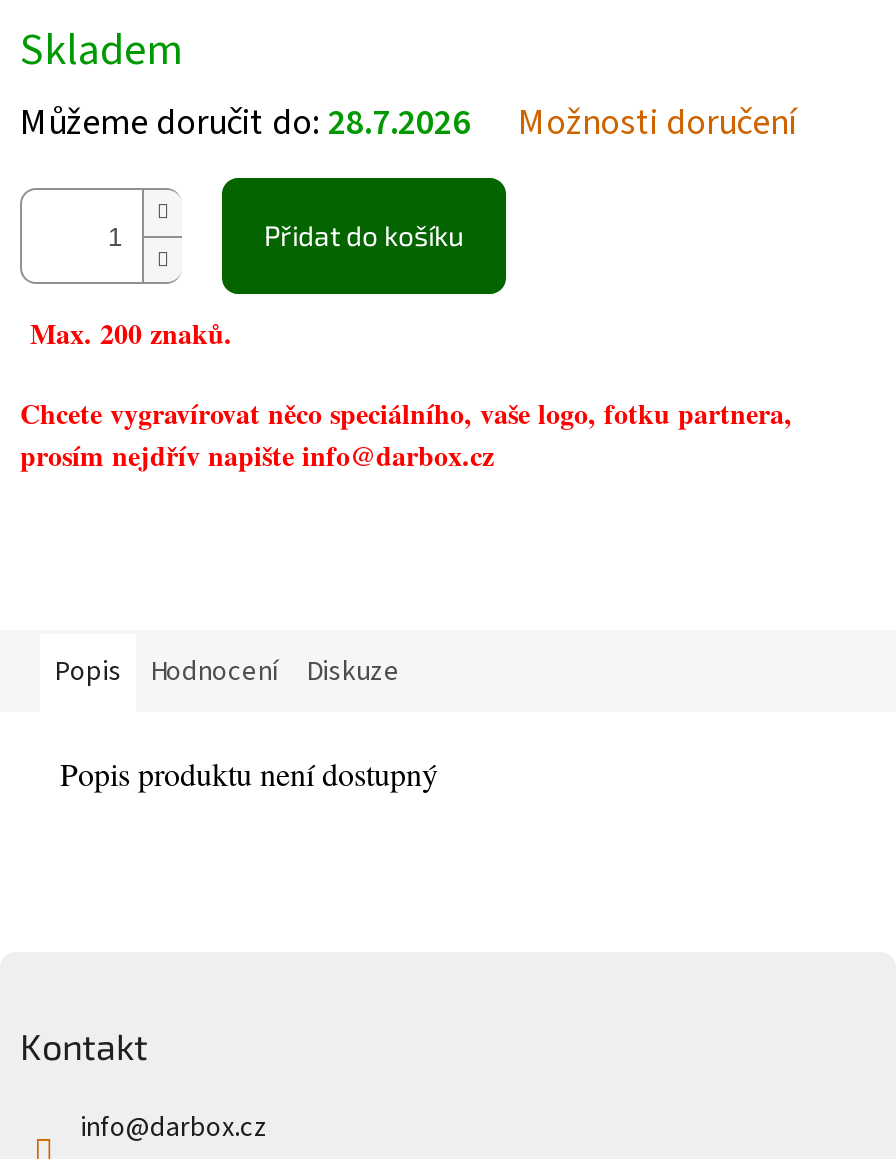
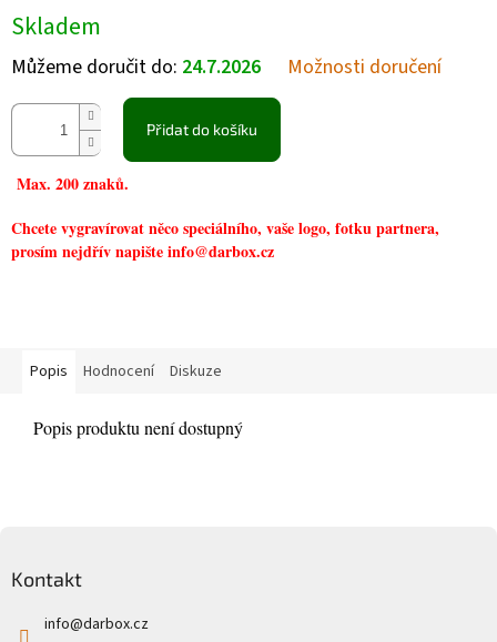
- Můžeme doručit do: 28.7.2026
+ Můžeme doručit do: 24.7.2026
